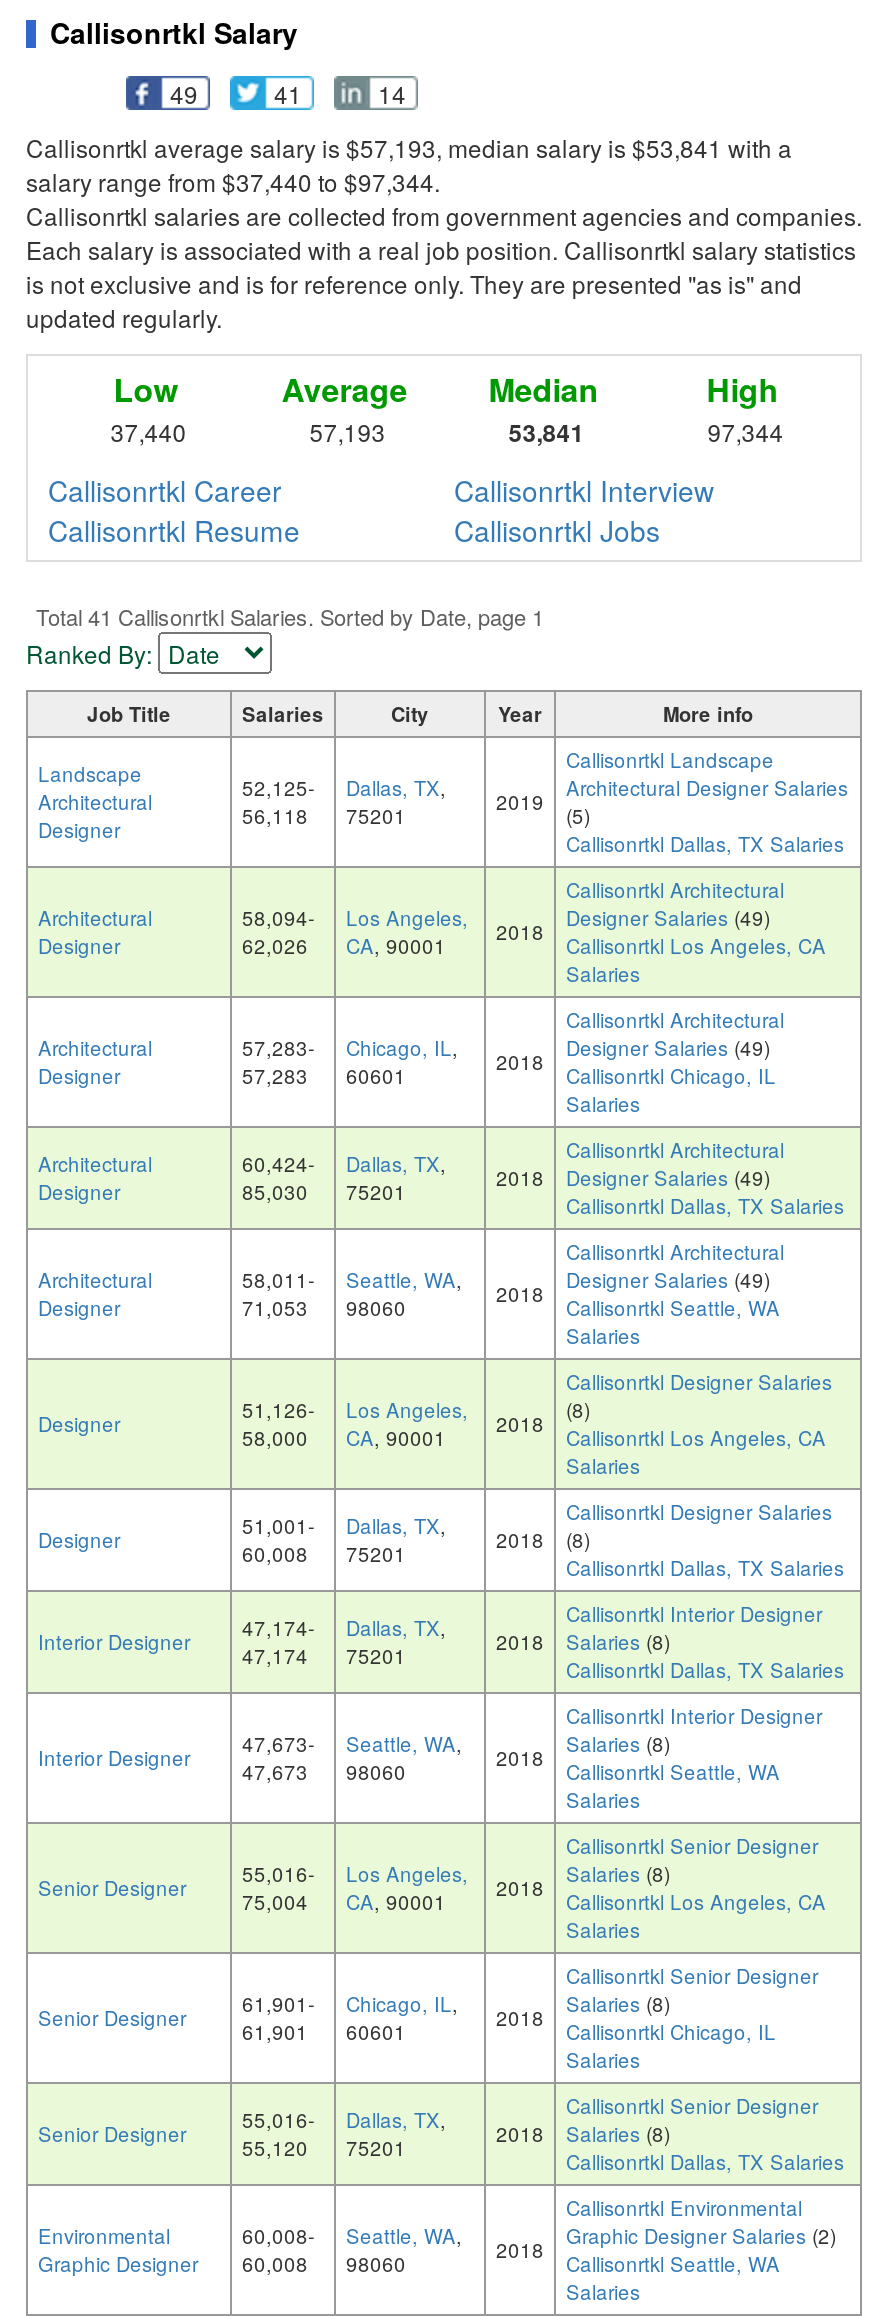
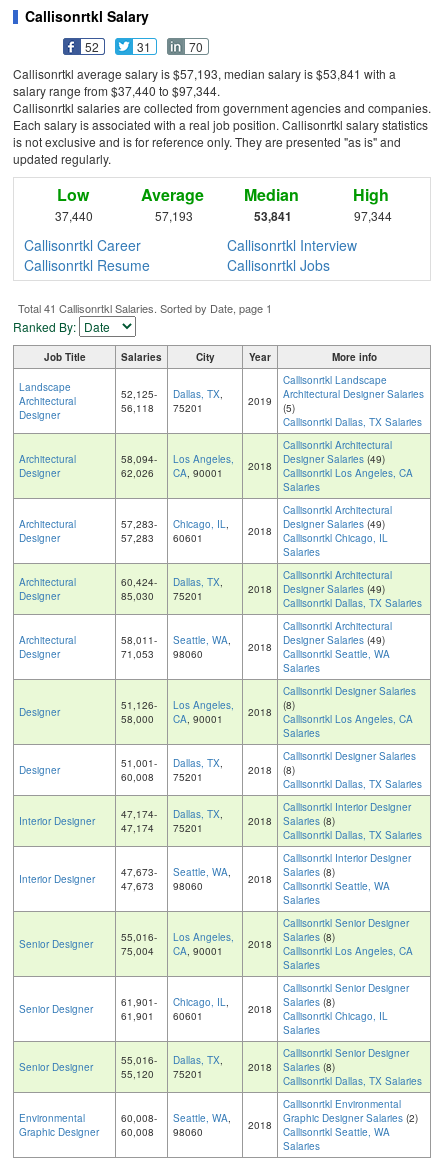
- 49
+ 52

- 41
+ 31

- 14
+ 70
